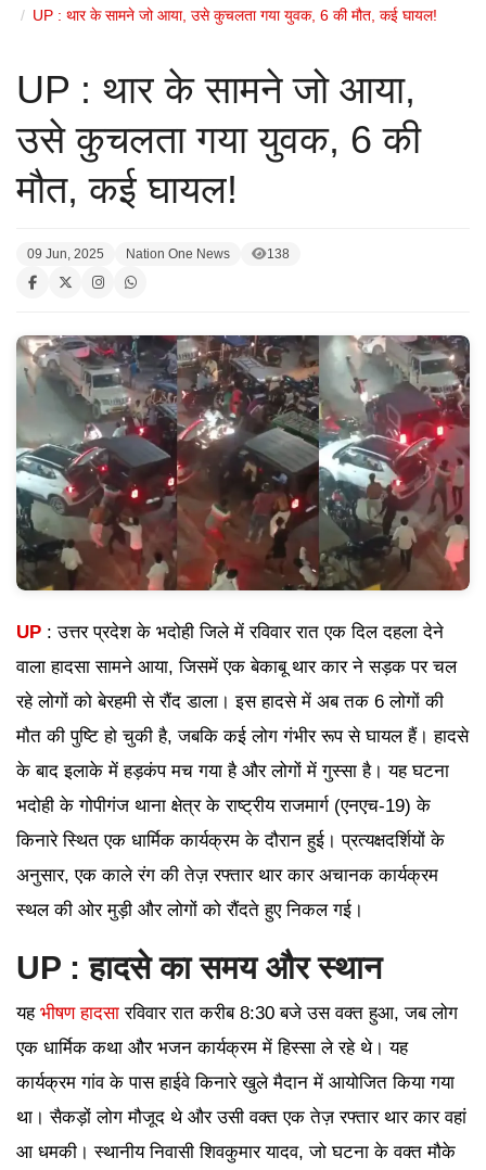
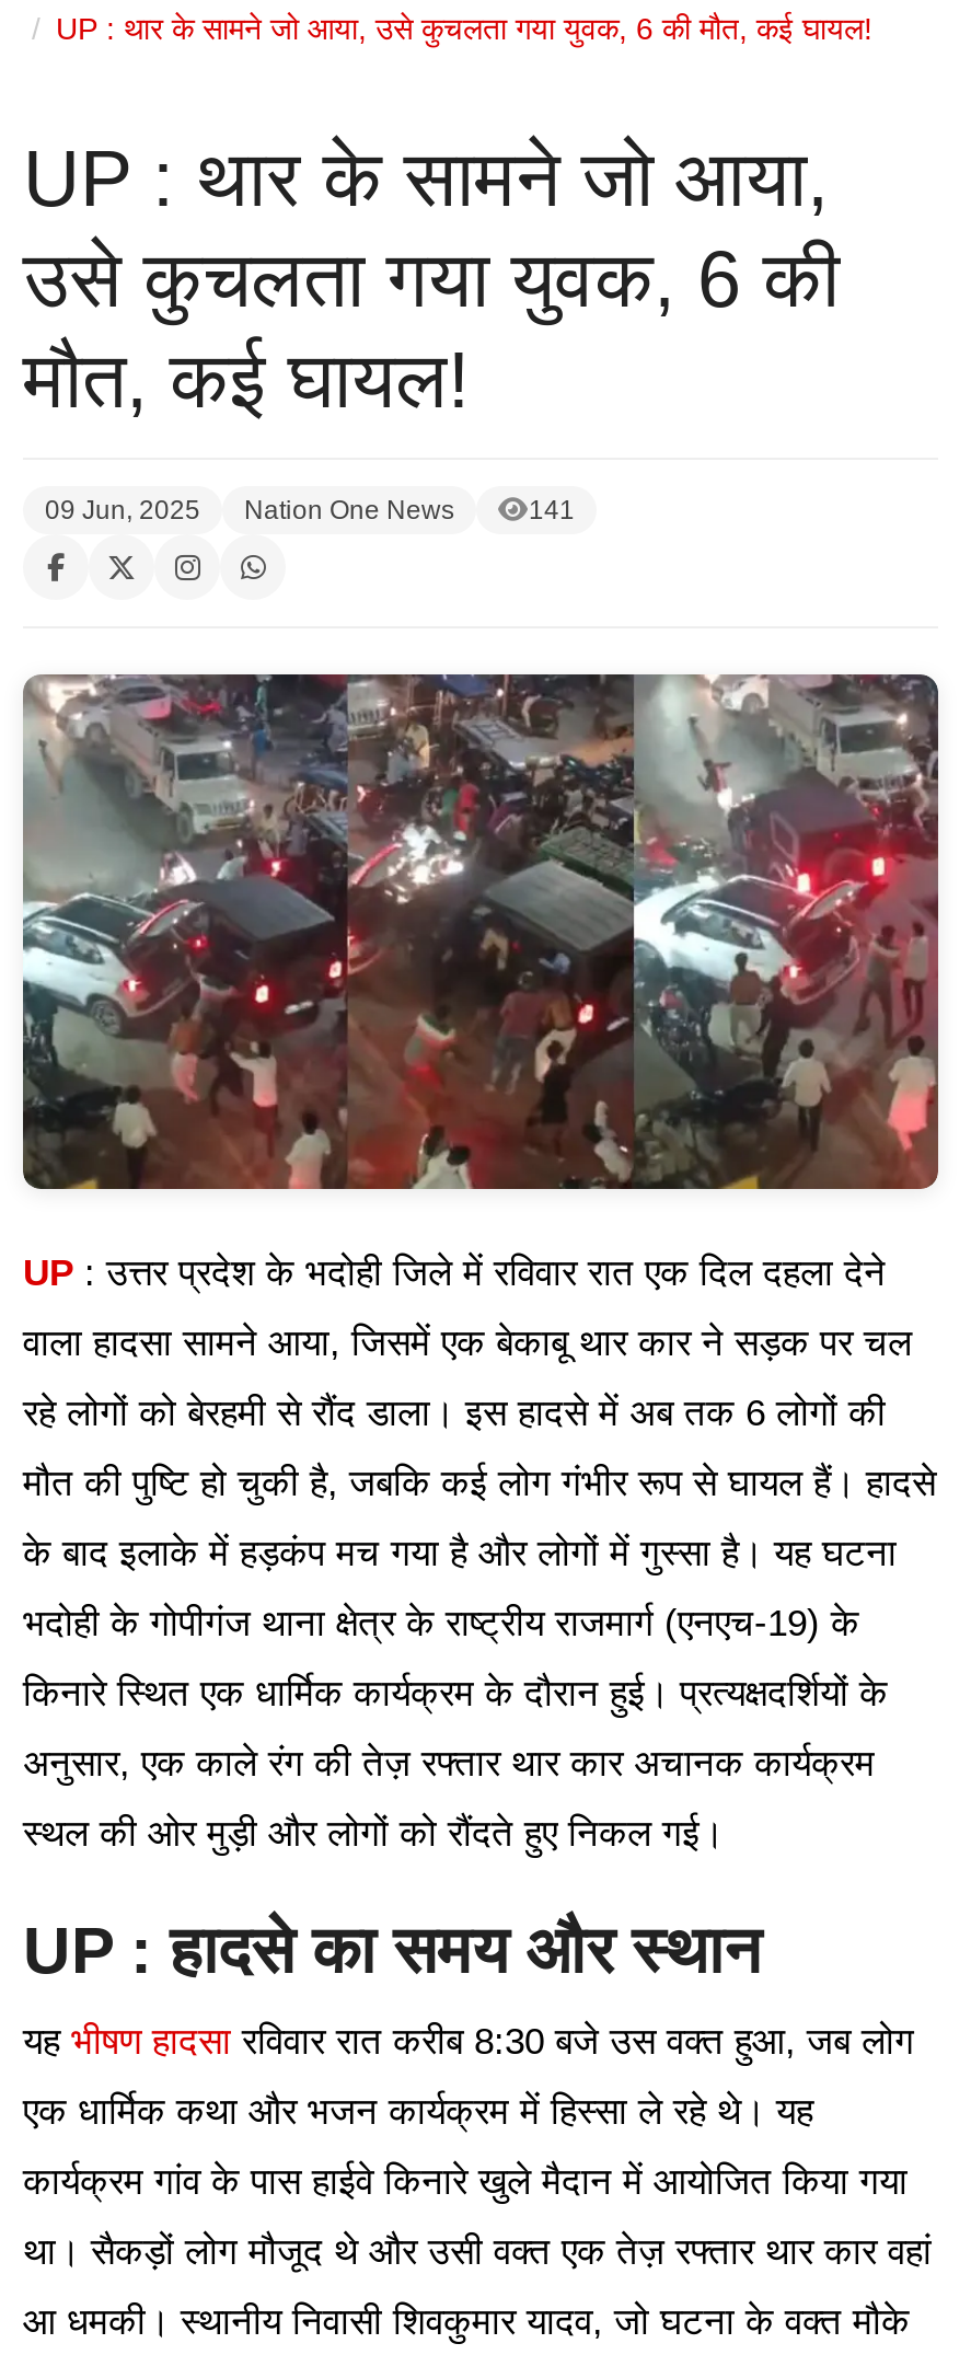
- 138
+ 141
